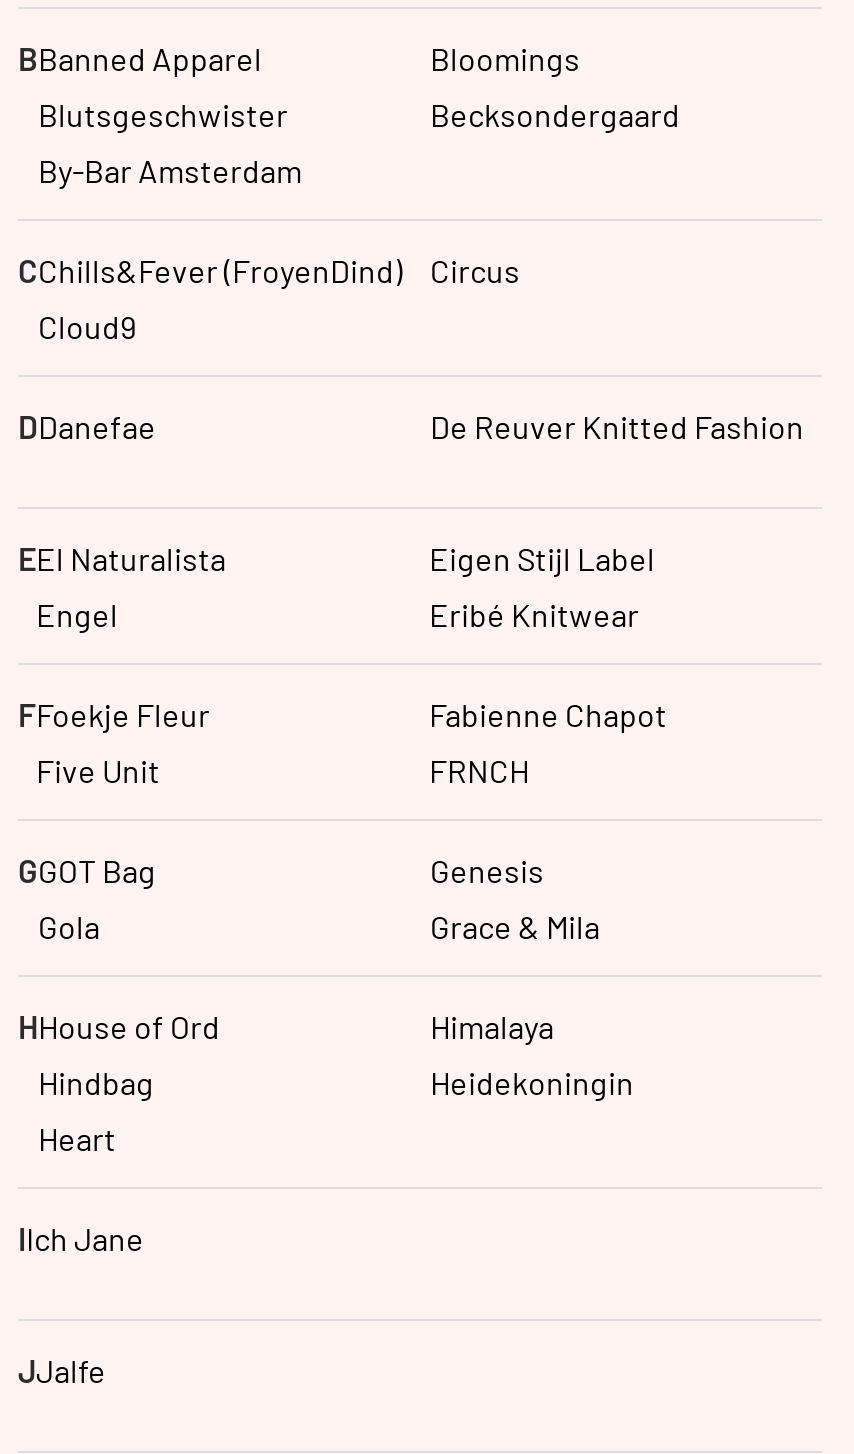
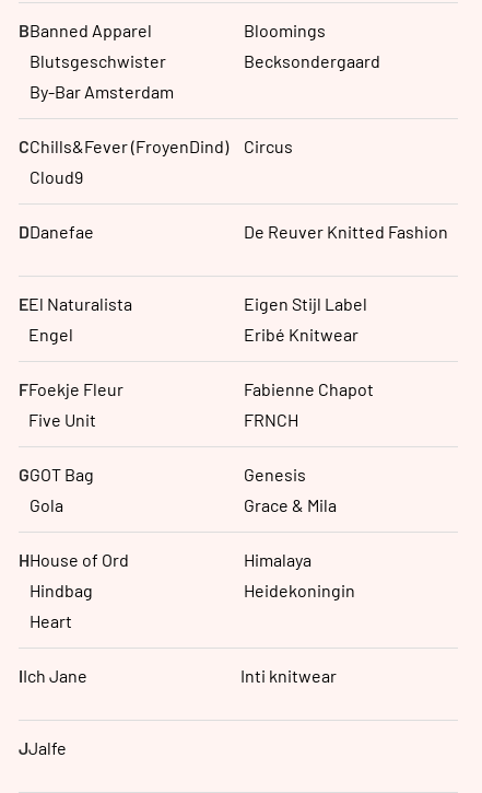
+ Inti knitwear
